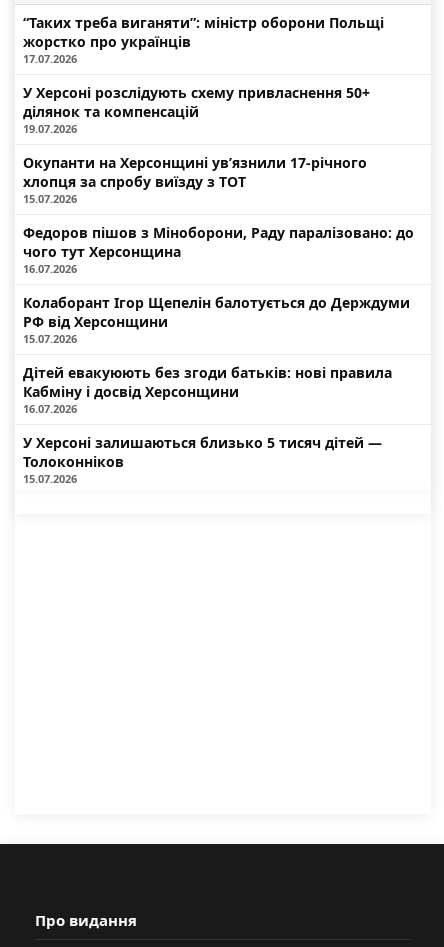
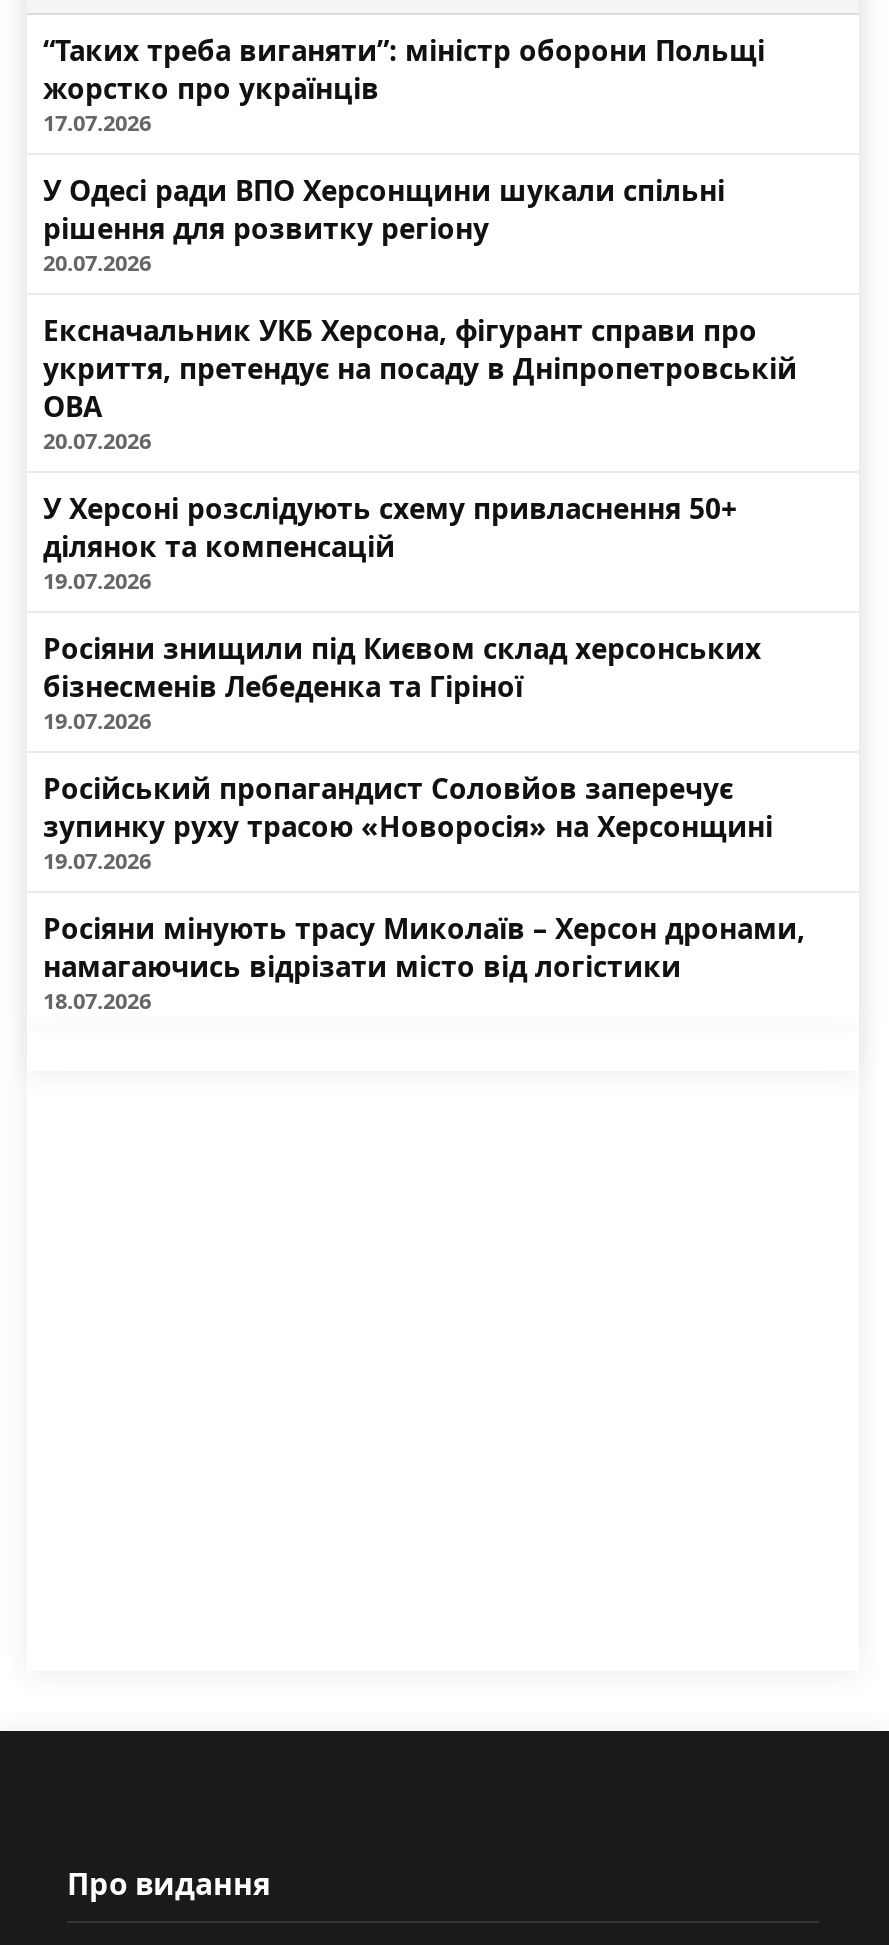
+ У Одесі ради ВПО Херсонщини шукали спільні
+ рішення для розвитку регіону
+ 20.07.2026
+ Ексначальник УКБ Херсона, фігурант справи про
+ укриття, претендує на посаду в Дніпропетровській
+ ОВА
+ 20.07.2026

moved down: У Херсоні розслідують схему привласнення 50+ | ділянок та компенсацій | 19.07.2026

- Окупанти на Херсонщині ув’язнили 17-річного
- хлопця за спробу виїзду з ТОТ
- 15.07.2026
- Федоров пішов з Міноборони, Раду паралізовано: до
- чого тут Херсонщина
- 16.07.2026
- Колаборант Ігор Щепелін балотується до Держдуми
- РФ від Херсонщини
- 15.07.2026
- Дітей евакуюють без згоди батьків: нові правила
- Кабміну і досвід Херсонщини
- 16.07.2026
- У Херсоні залишаються близько 5 тисяч дітей —
- Толоконніков
- 15.07.2026
+ Росіяни знищили під Києвом склад херсонських
+ бізнесменів Лебеденка та Гіріної
+ 19.07.2026
+ Російський пропагандист Соловйов заперечує
+ зупинку руху трасою «Новоросія» на Херсонщині
+ 19.07.2026
+ Росіяни мінують трасу Миколаїв – Херсон дронами,
+ намагаючись відрізати місто від логістики
+ 18.07.2026
